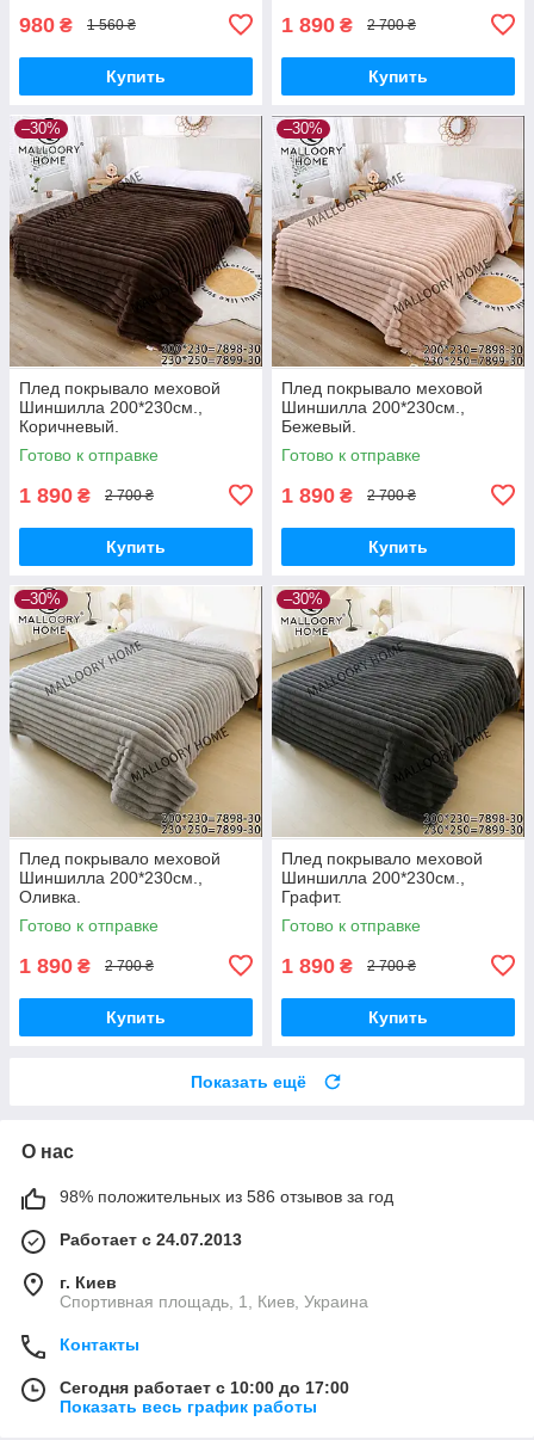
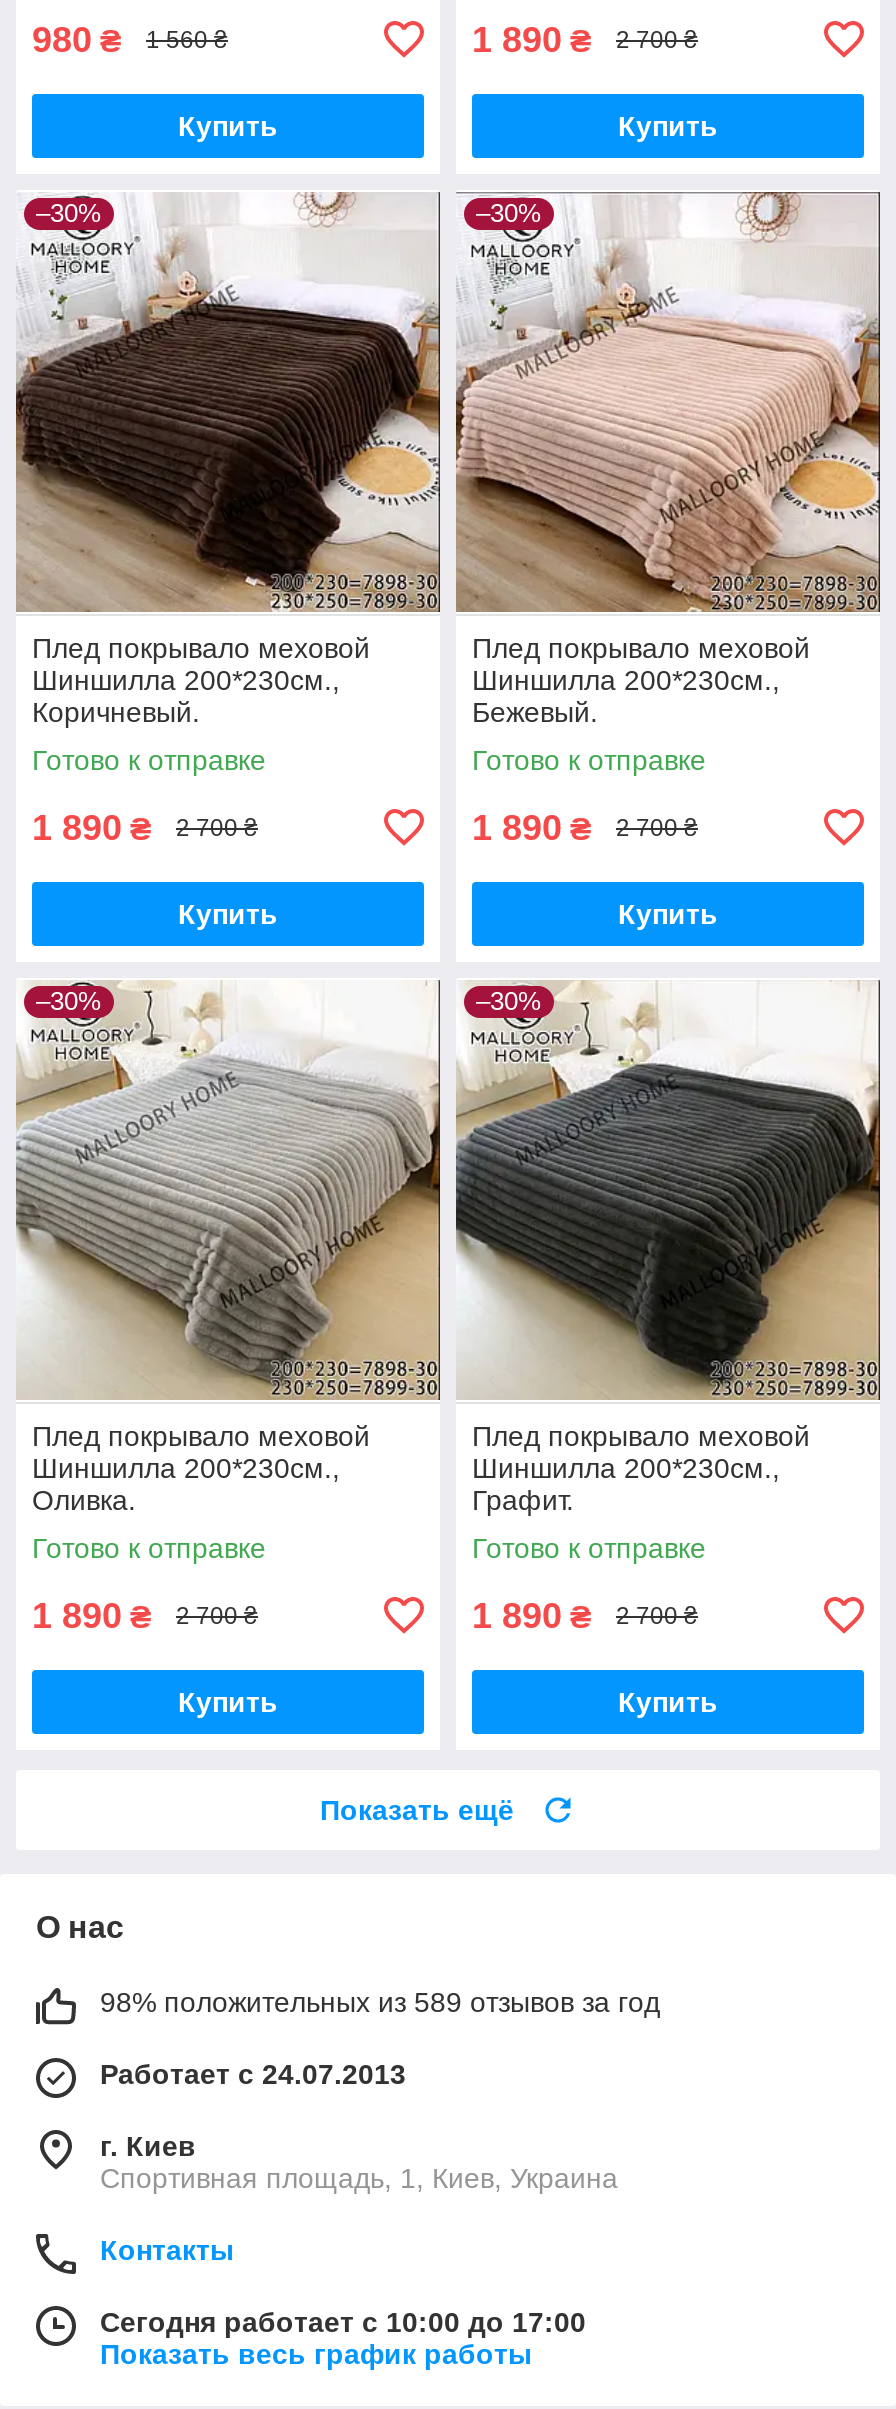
- 98% положительных из 586 отзывов за год
+ 98% положительных из 589 отзывов за год
